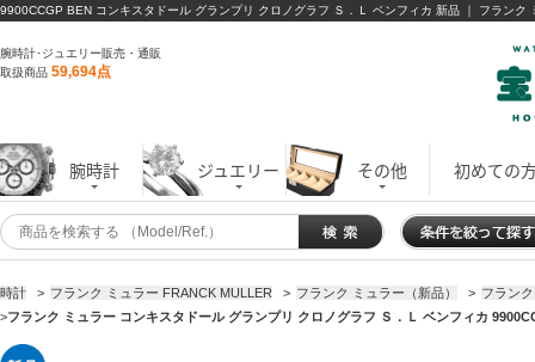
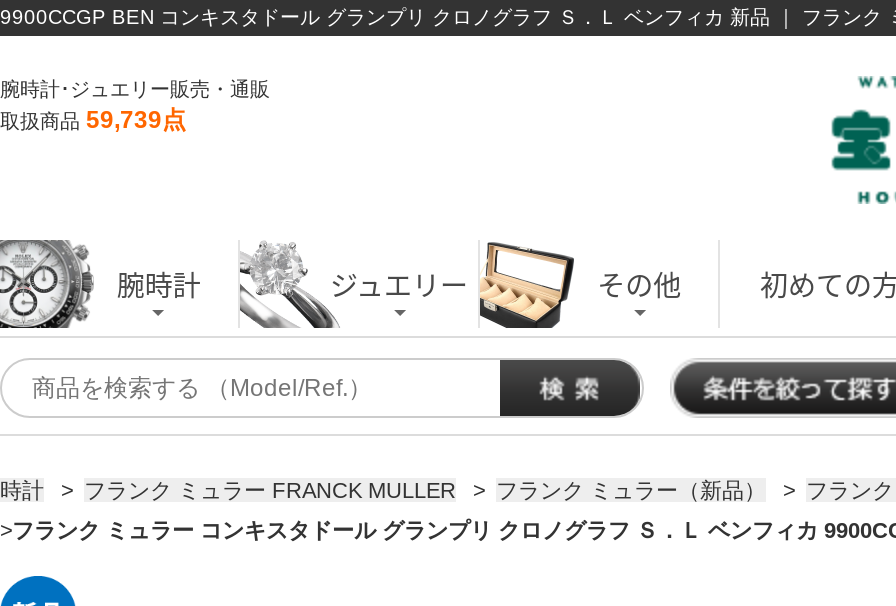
- 取扱商品59,694点
+ 取扱商品59,739点
